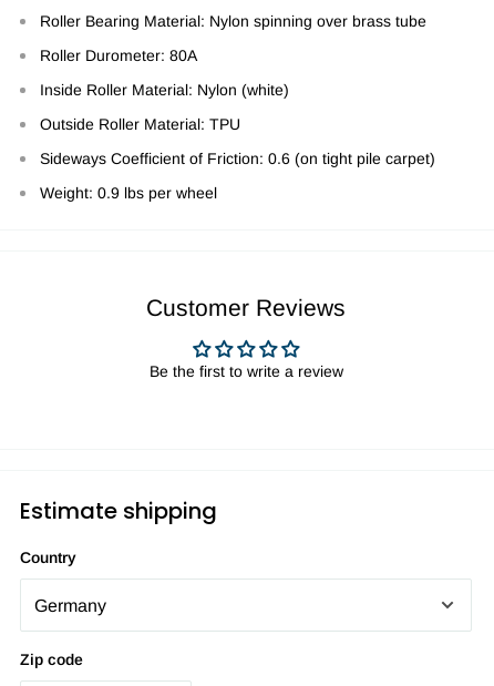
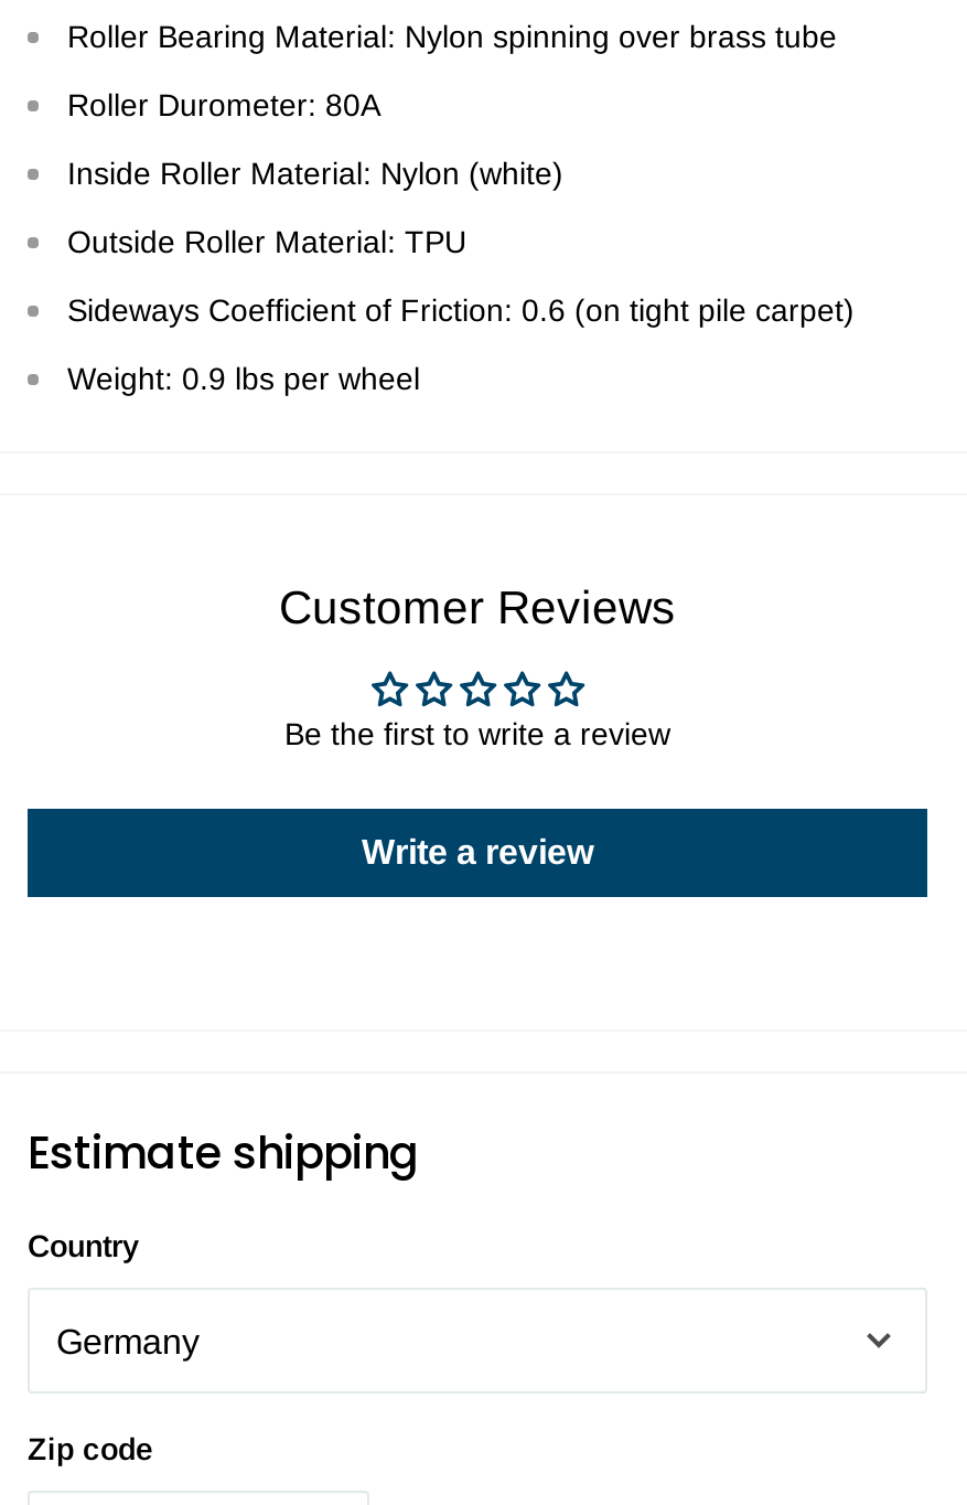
+ Write a review
